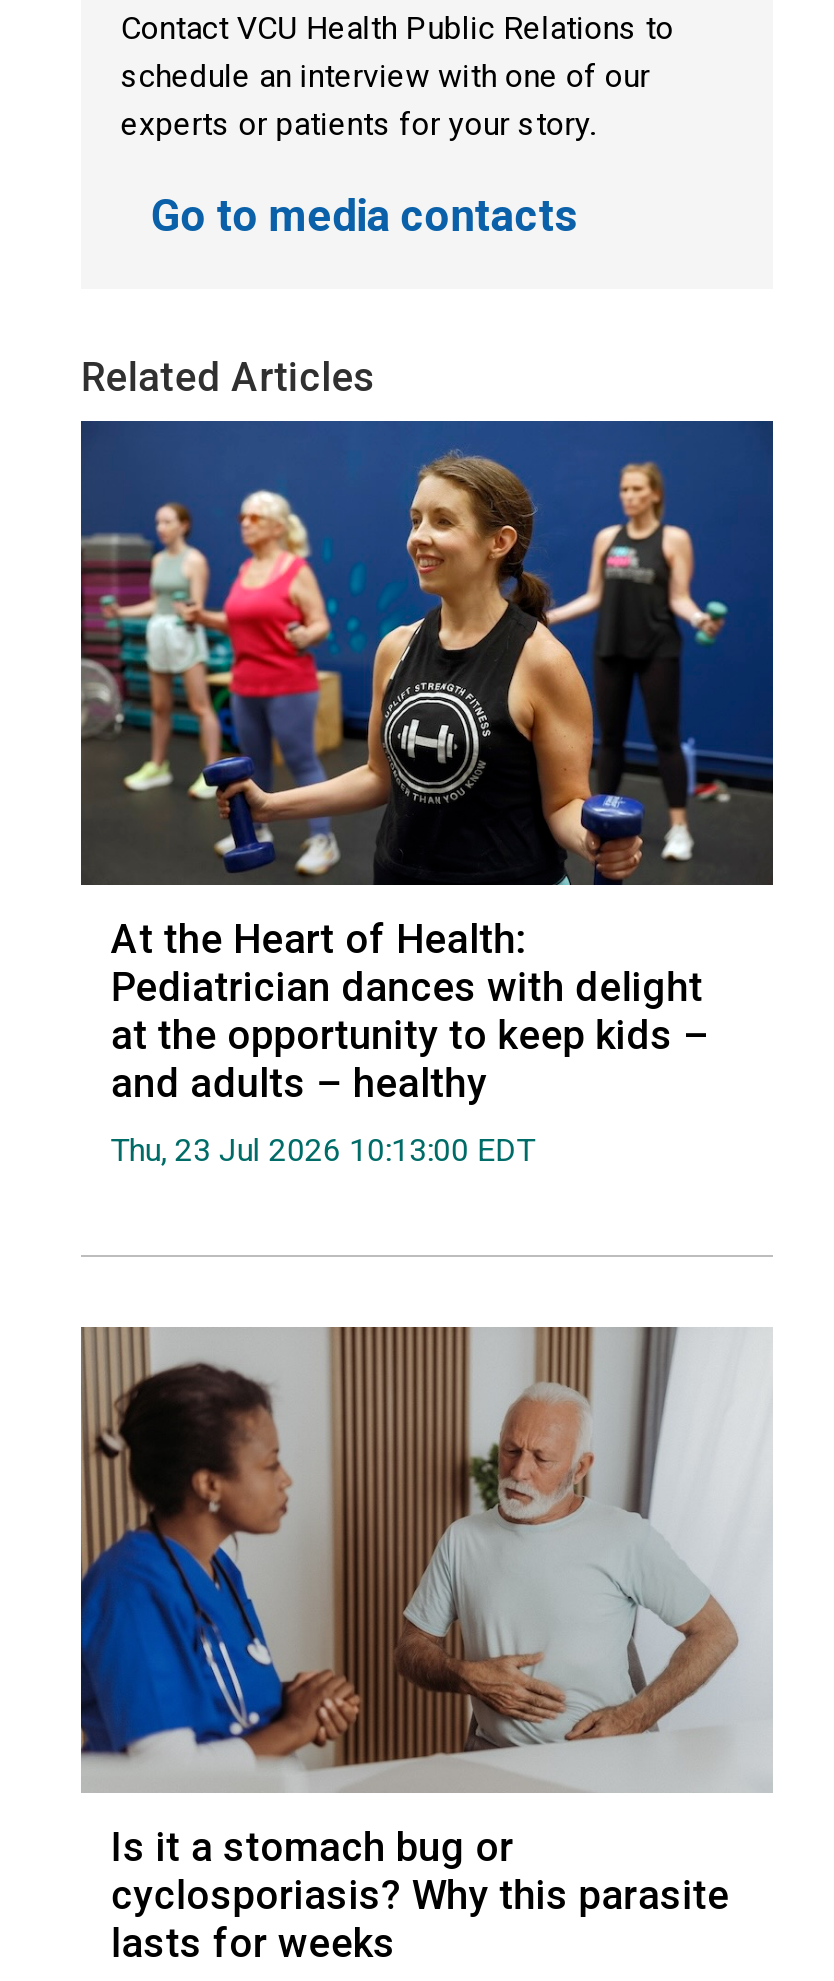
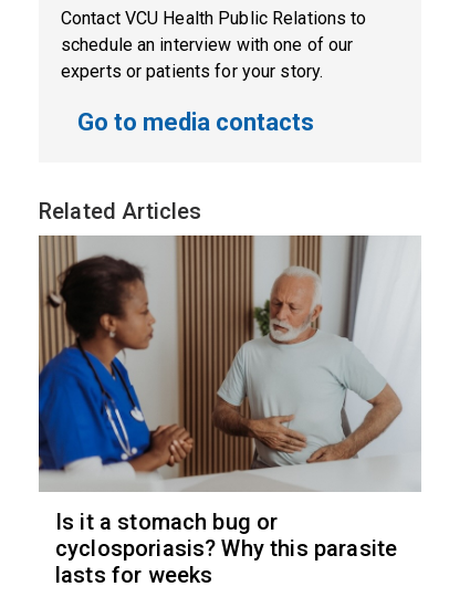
- [image]
- At the Heart of Health:
- Pediatrician dances with delight
- at the opportunity to keep kids –
- and adults – healthy
- Thu, 23 Jul 2026 10:13:00 EDT
